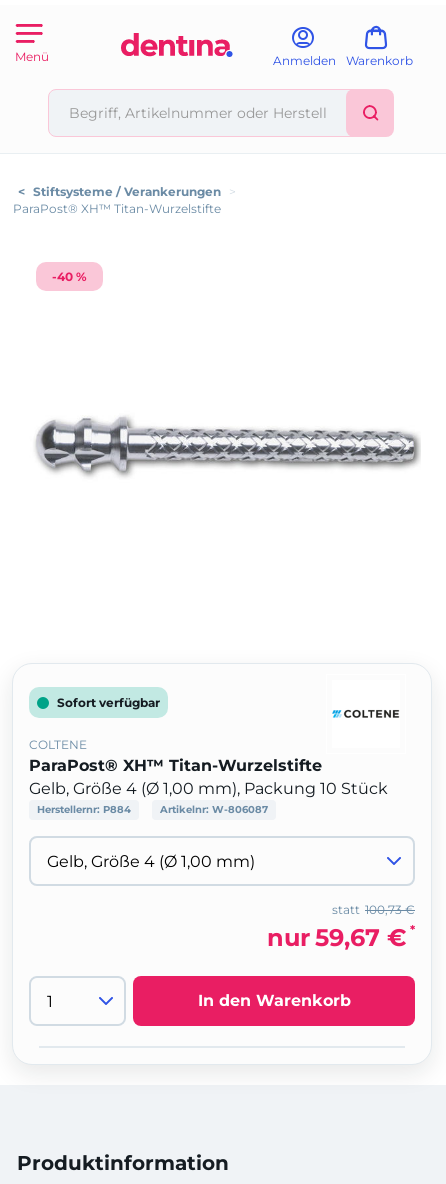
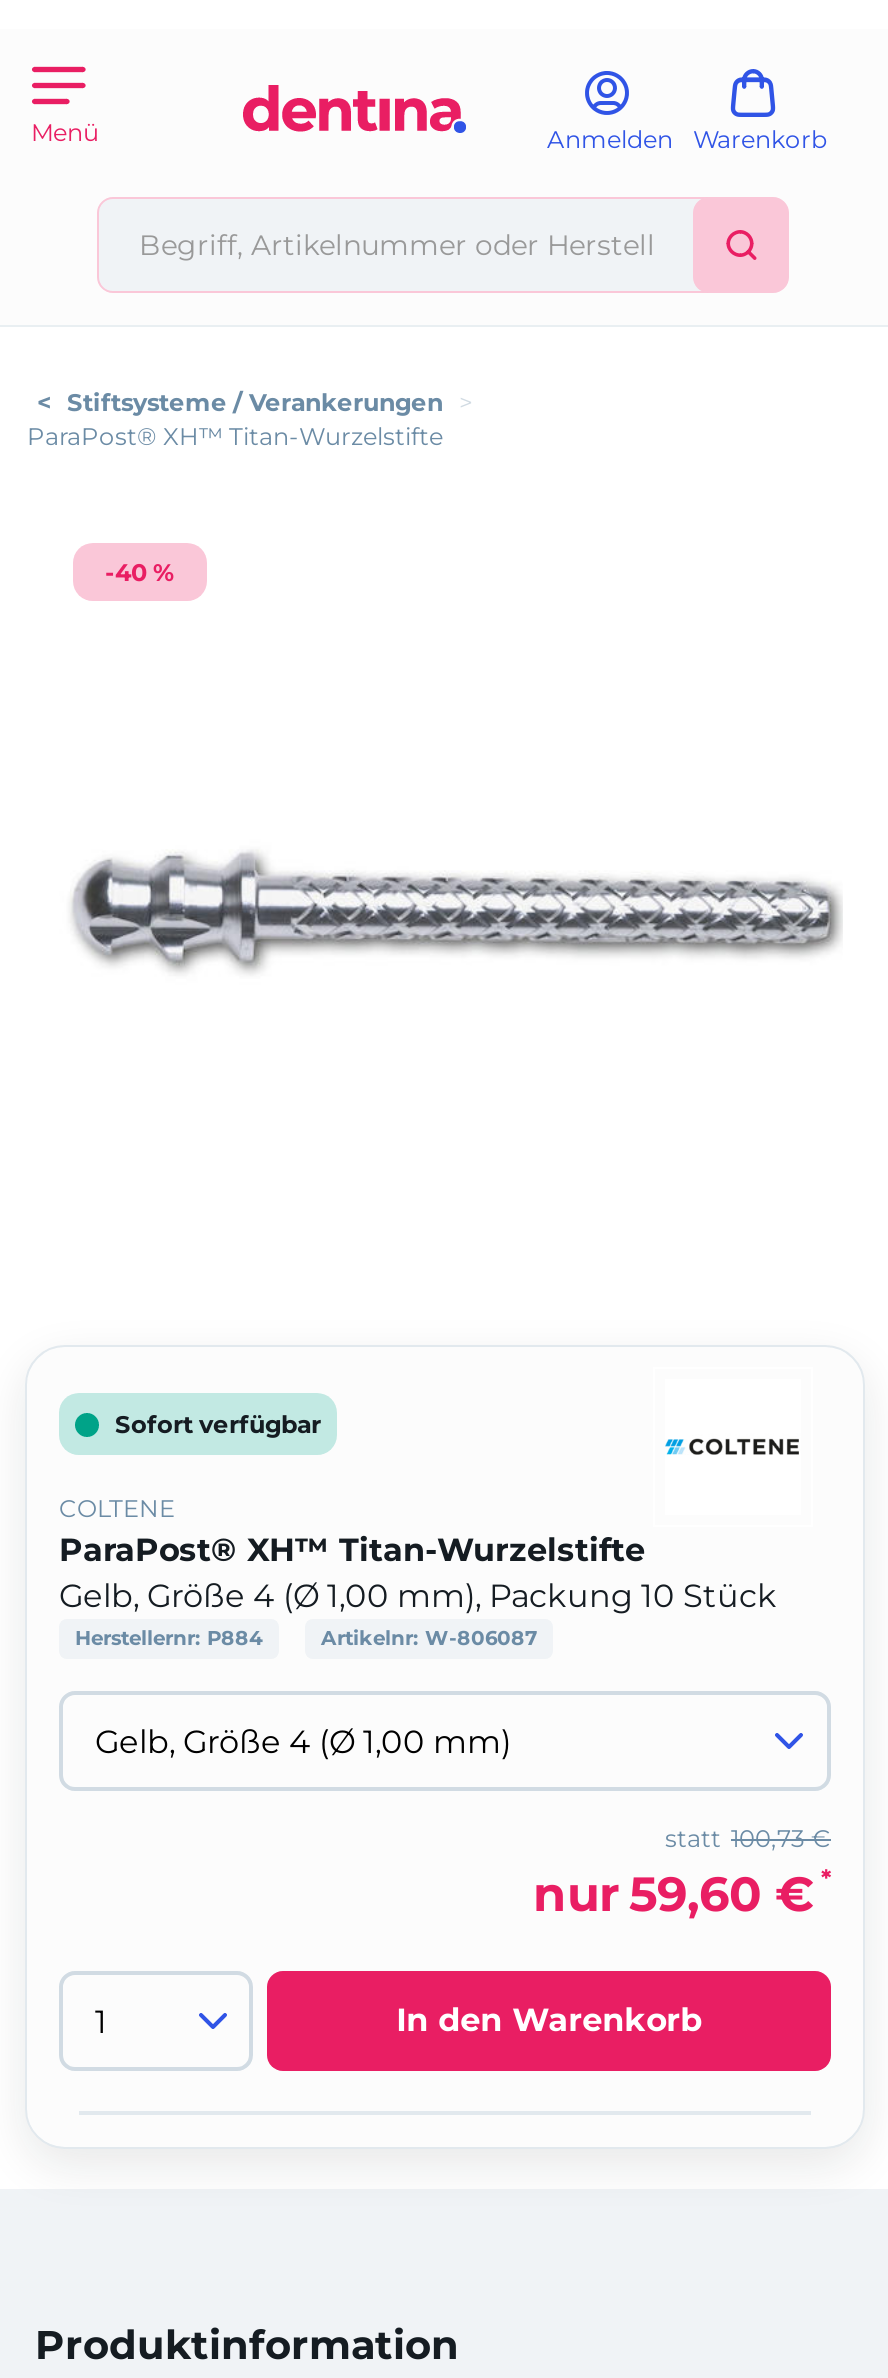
- nur 59,67 €*
+ nur 59,60 €*
